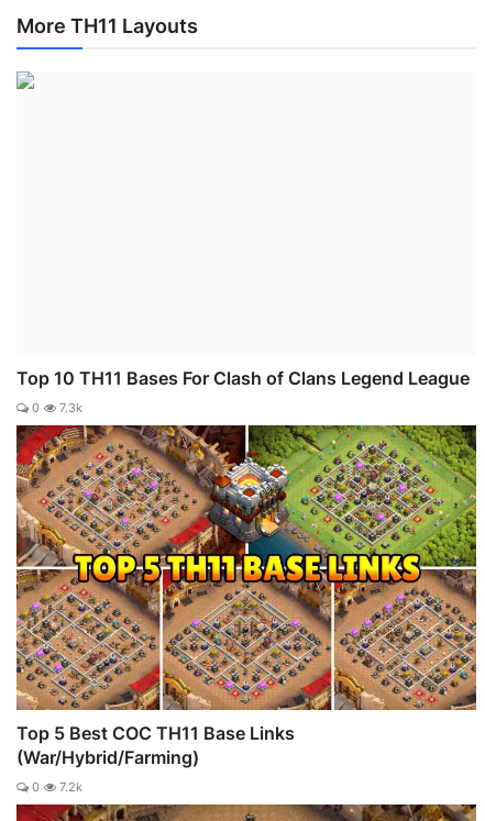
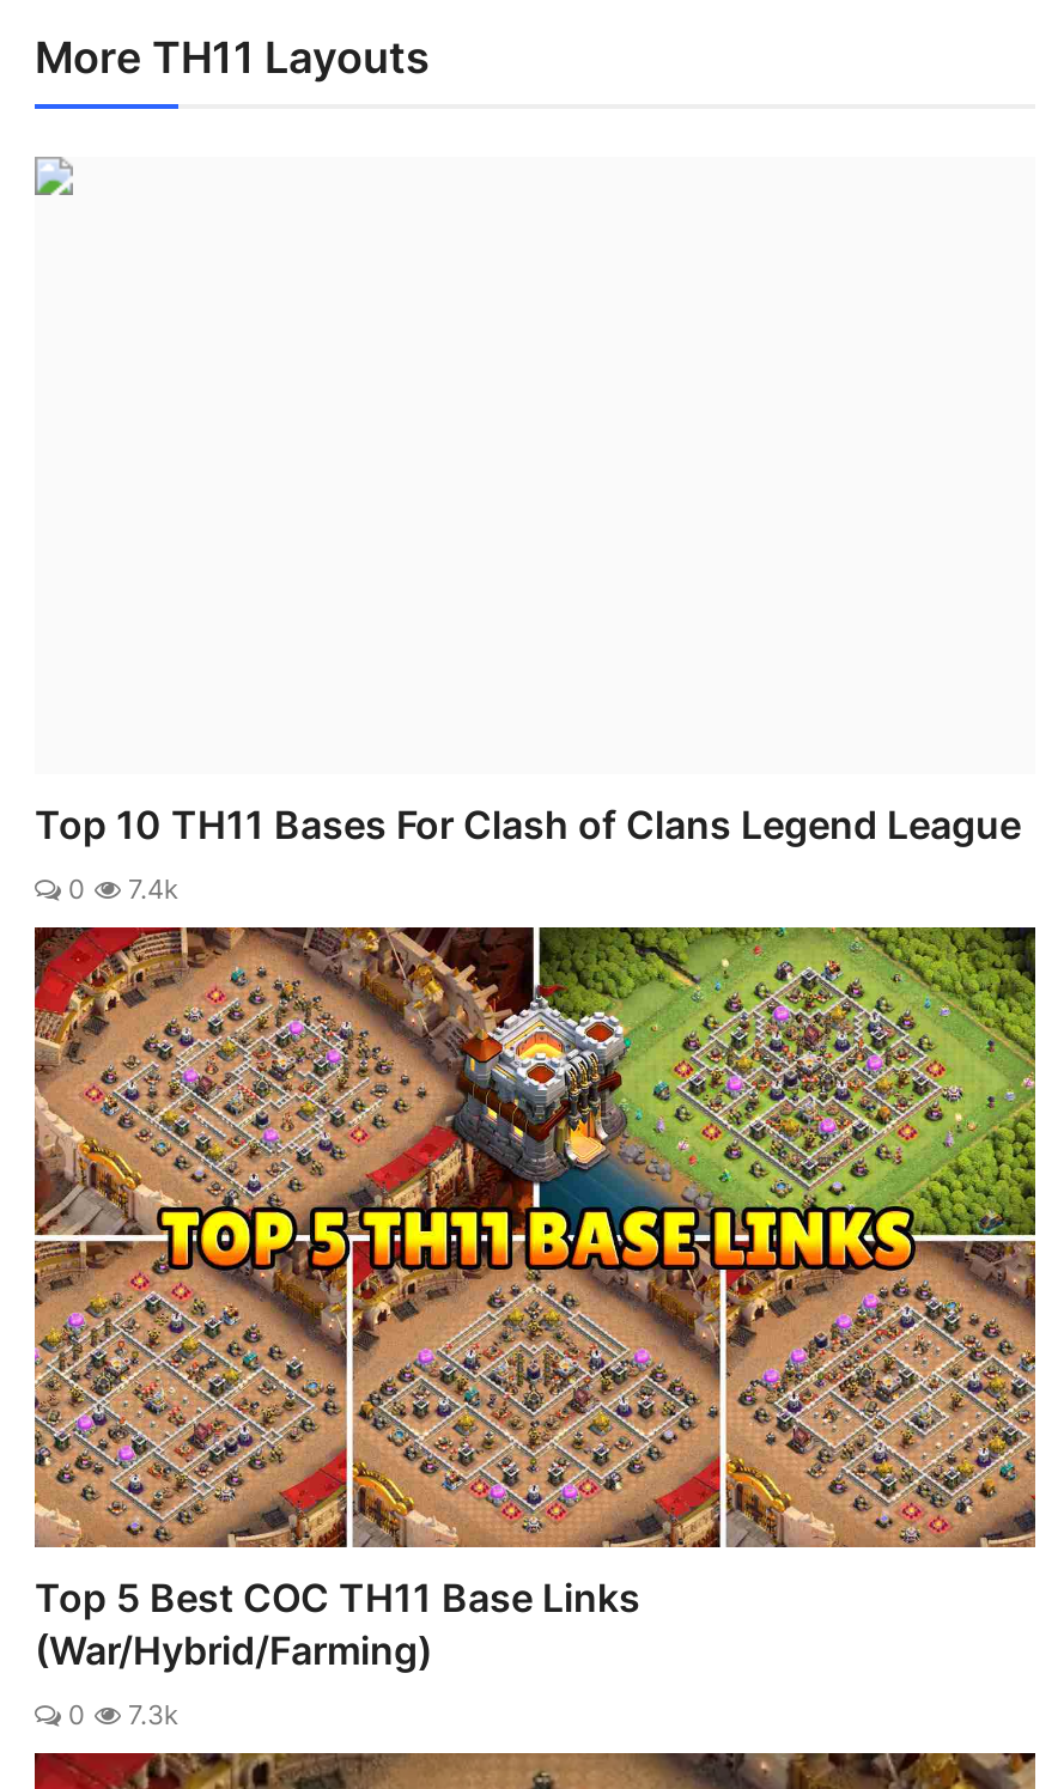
- 0 7.3k
+ 0 7.4k

- 0 7.2k
+ 0 7.3k
